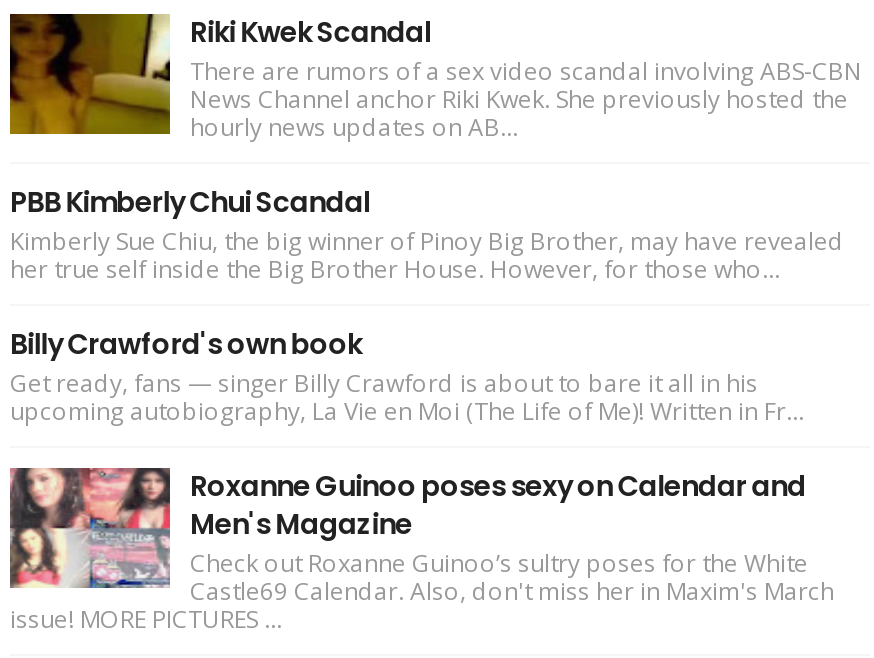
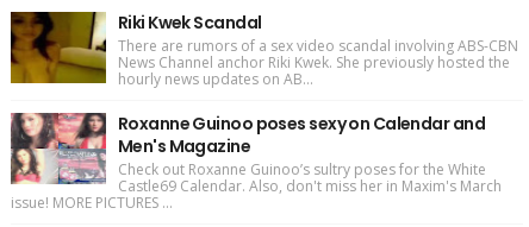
- PBB Kimberly Chui Scandal
- Kimberly Sue Chiu, the big winner of Pinoy Big Brother, may have revealed
- her true self inside the Big Brother House. However, for those who...
- Billy Crawford's own book
- Get ready, fans — singer Billy Crawford is about to bare it all in his
- upcoming autobiography, La Vie en Moi (The Life of Me)! Written in Fr...
